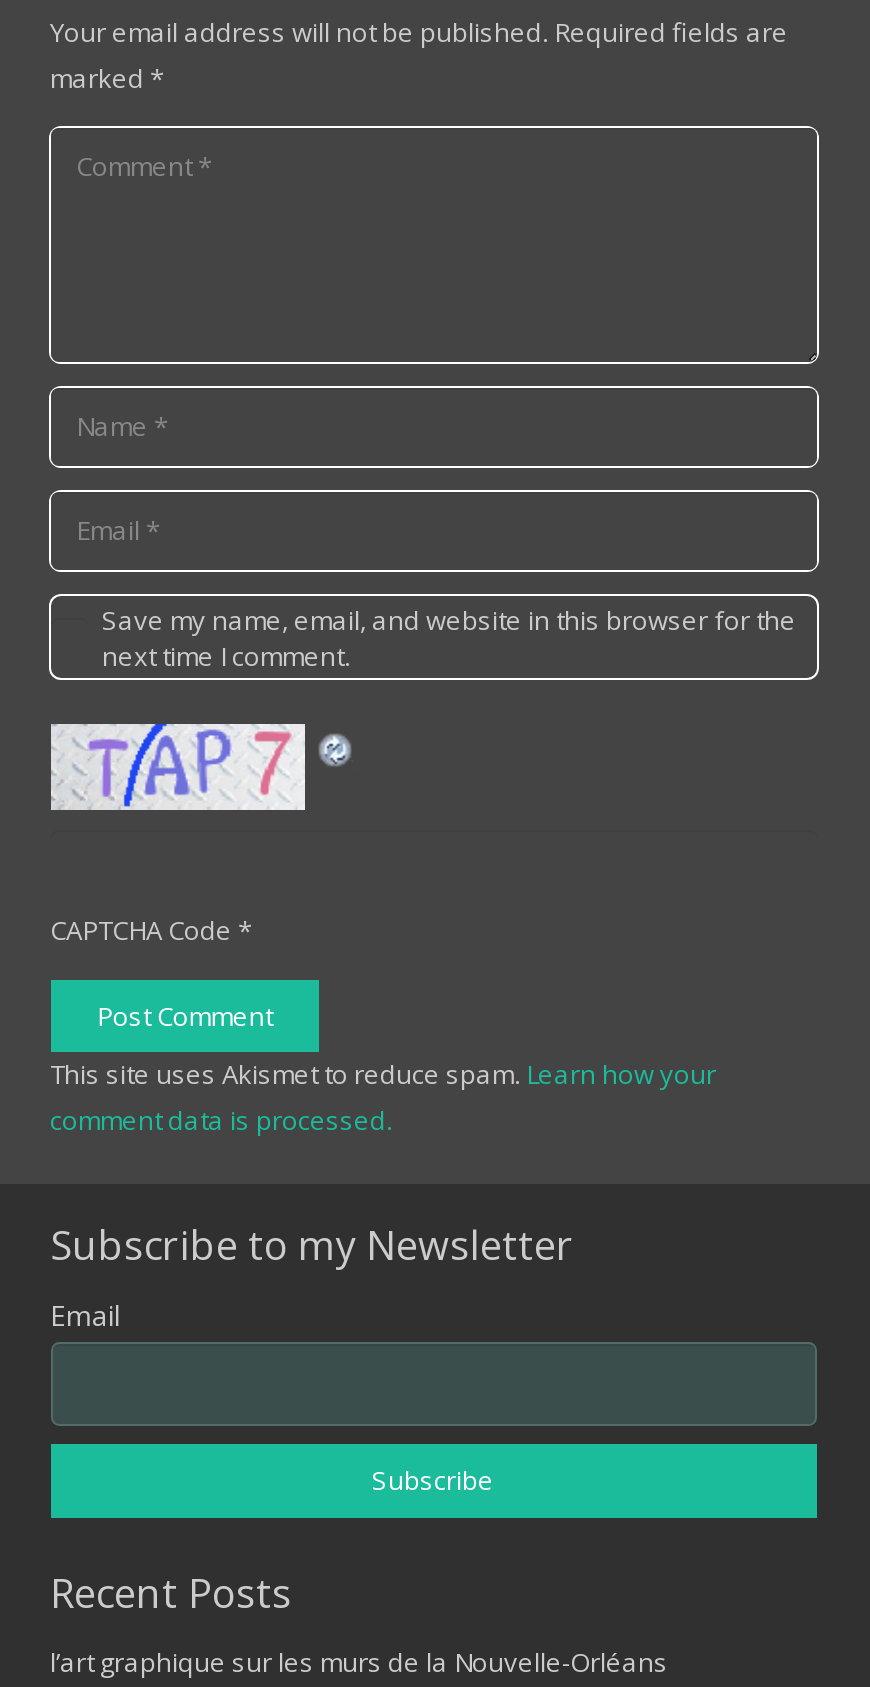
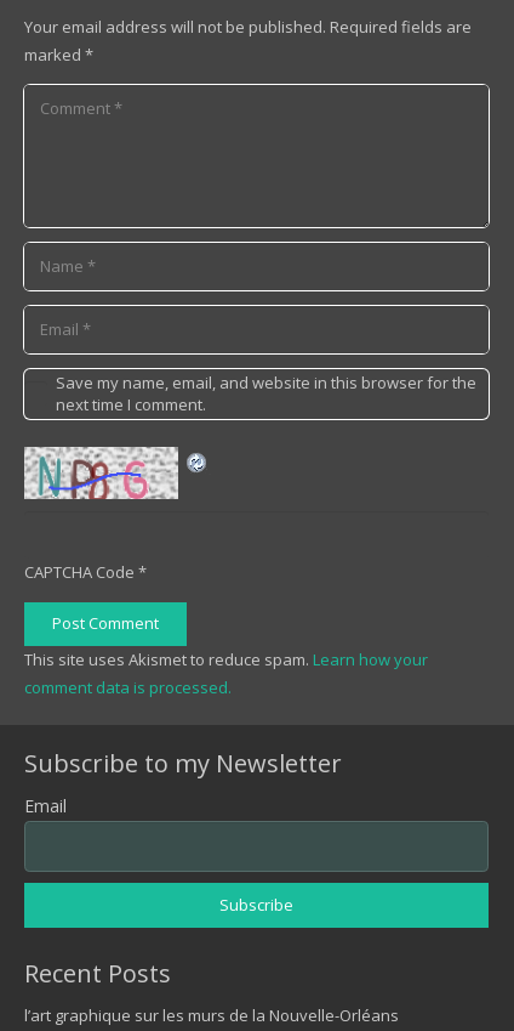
- [image]
+ [image]
